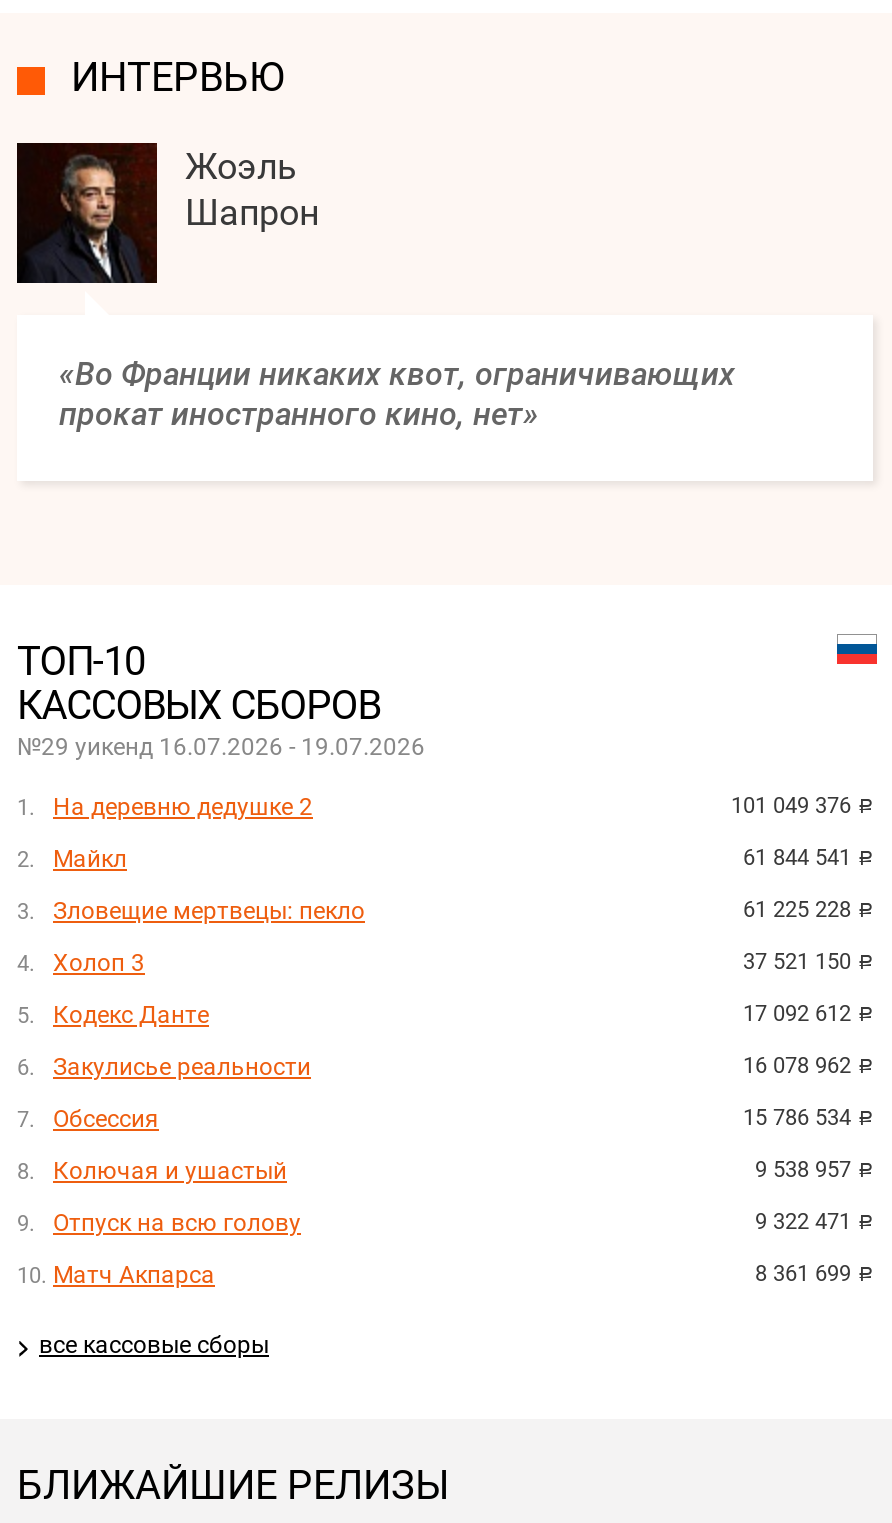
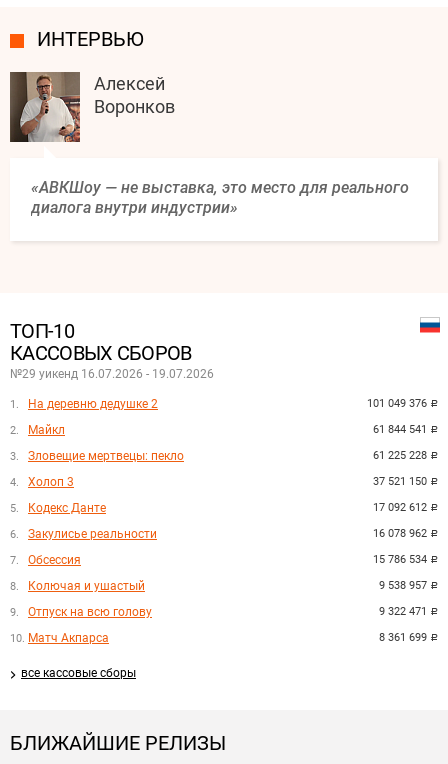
- [image]
- Жоэль
- Шапрон
+ [image]
+ Алексей
+ Воронков

- «Во Франции никаких квот, ограничивающих
- прокат иностранного кино, нет»
+ «АВКШоу — не выставка, это место для реального
+ диалога внутри индустрии»
